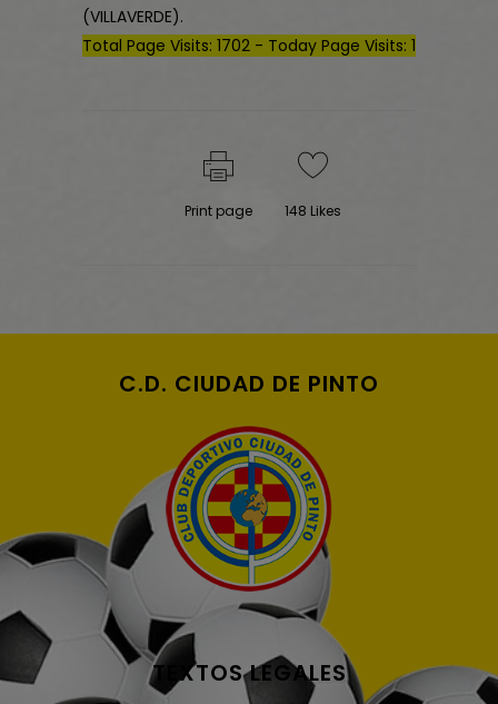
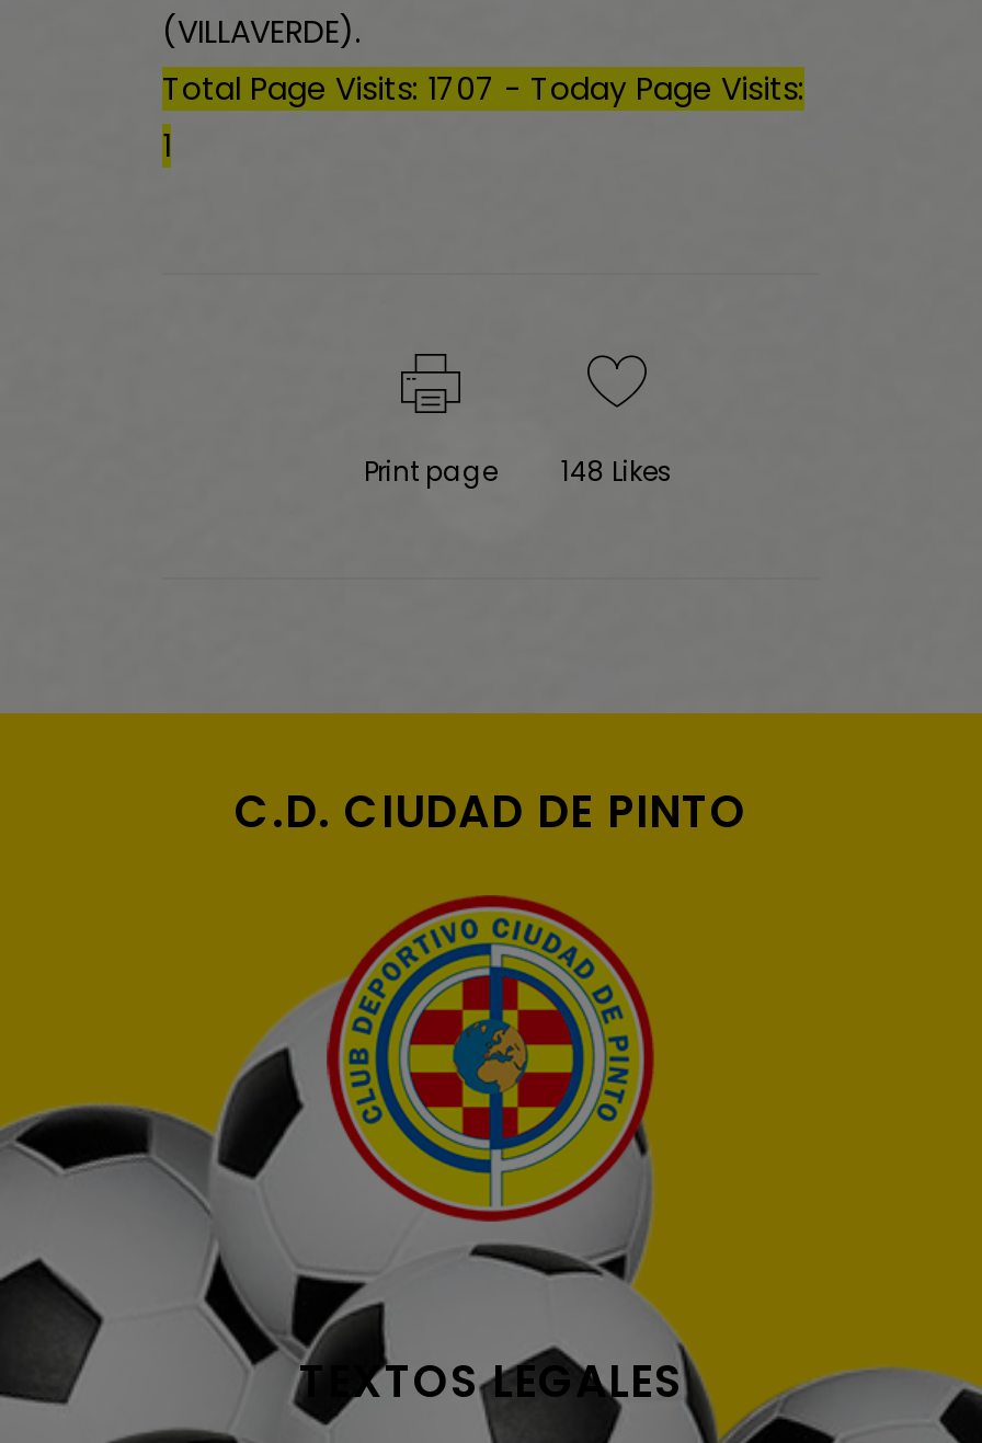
- Total Page Visits: 1702 - Today Page Visits: 1
+ Total Page Visits: 1707 - Today Page Visits:
+ 1
